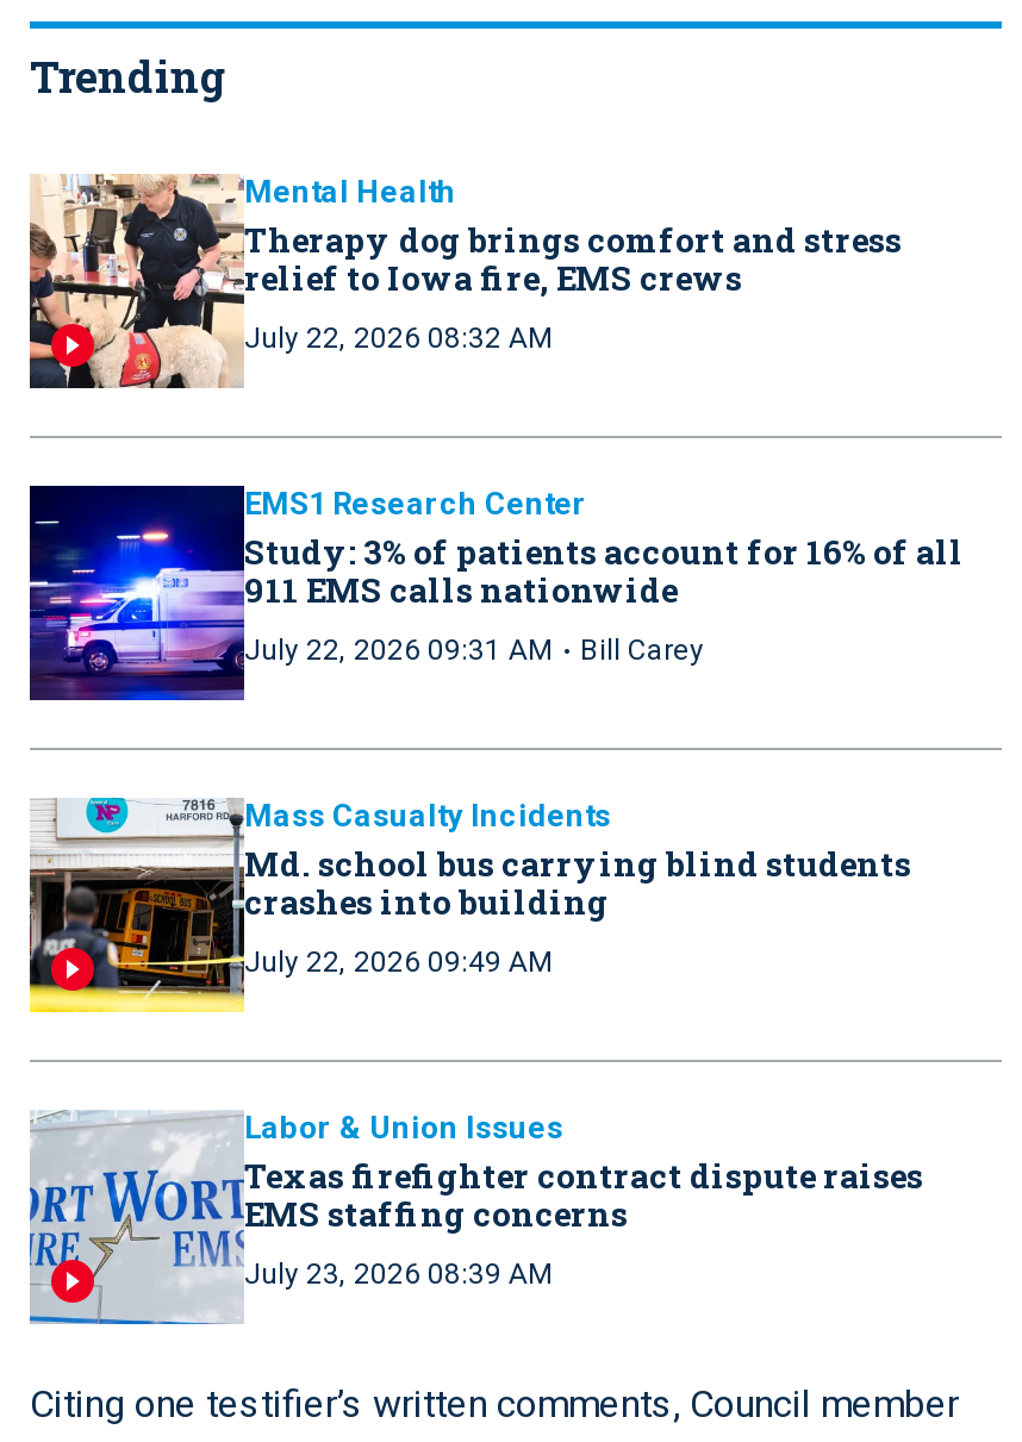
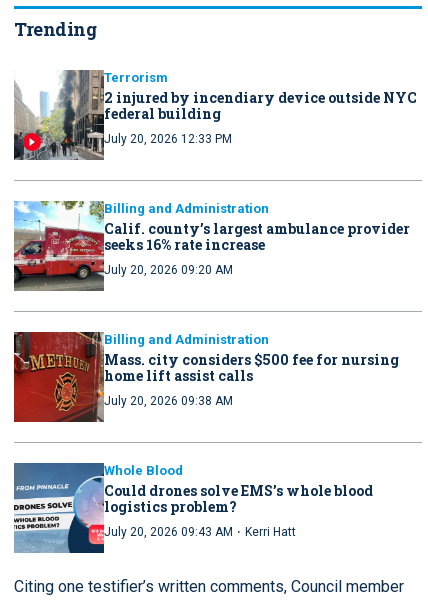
- [image]
- Mental Health
- Therapy dog brings comfort and stress
- relief to Iowa fire, EMS crews
+ [image]
+ Terrorism
+ 2 injured by incendiary device outside NYC
+ federal building

- July 22, 2026 08:32 AM
+ July 20, 2026 12:33 PM

- [image]
- EMS1 Research Center
- Study: 3% of patients account for 16% of all
- 911 EMS calls nationwide
- July 22, 2026 09:31 AM · Bill Carey
+ [image]
+ Billing and Administration
+ Calif. county’s largest ambulance provider
+ seeks 16% rate increase

- [image]
- July 22, 2026 09:49 AM
+ [image]
+ Billing and Administration
+ Mass. city considers $500 fee for nursing
+ home lift assist calls

- Mass Casualty Incidents
- Md. school bus carrying blind students
- crashes into building
+ July 20, 2026 09:20 AM

- [image]
- July 23, 2026 08:39 AM
+ [image]
+ Whole Blood
+ Could drones solve EMS’s whole blood
+ logistics problem?
+ July 20, 2026 09:43 AM · Kerri Hatt

- Labor & Union Issues
- Texas firefighter contract dispute raises
- EMS staffing concerns
+ July 20, 2026 09:38 AM
